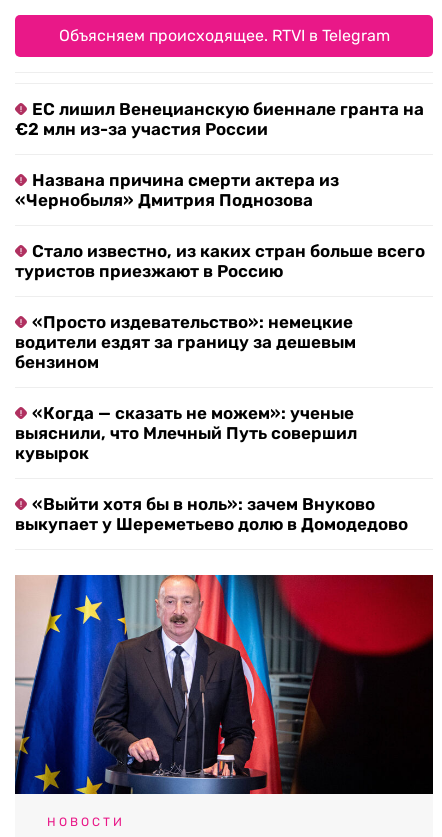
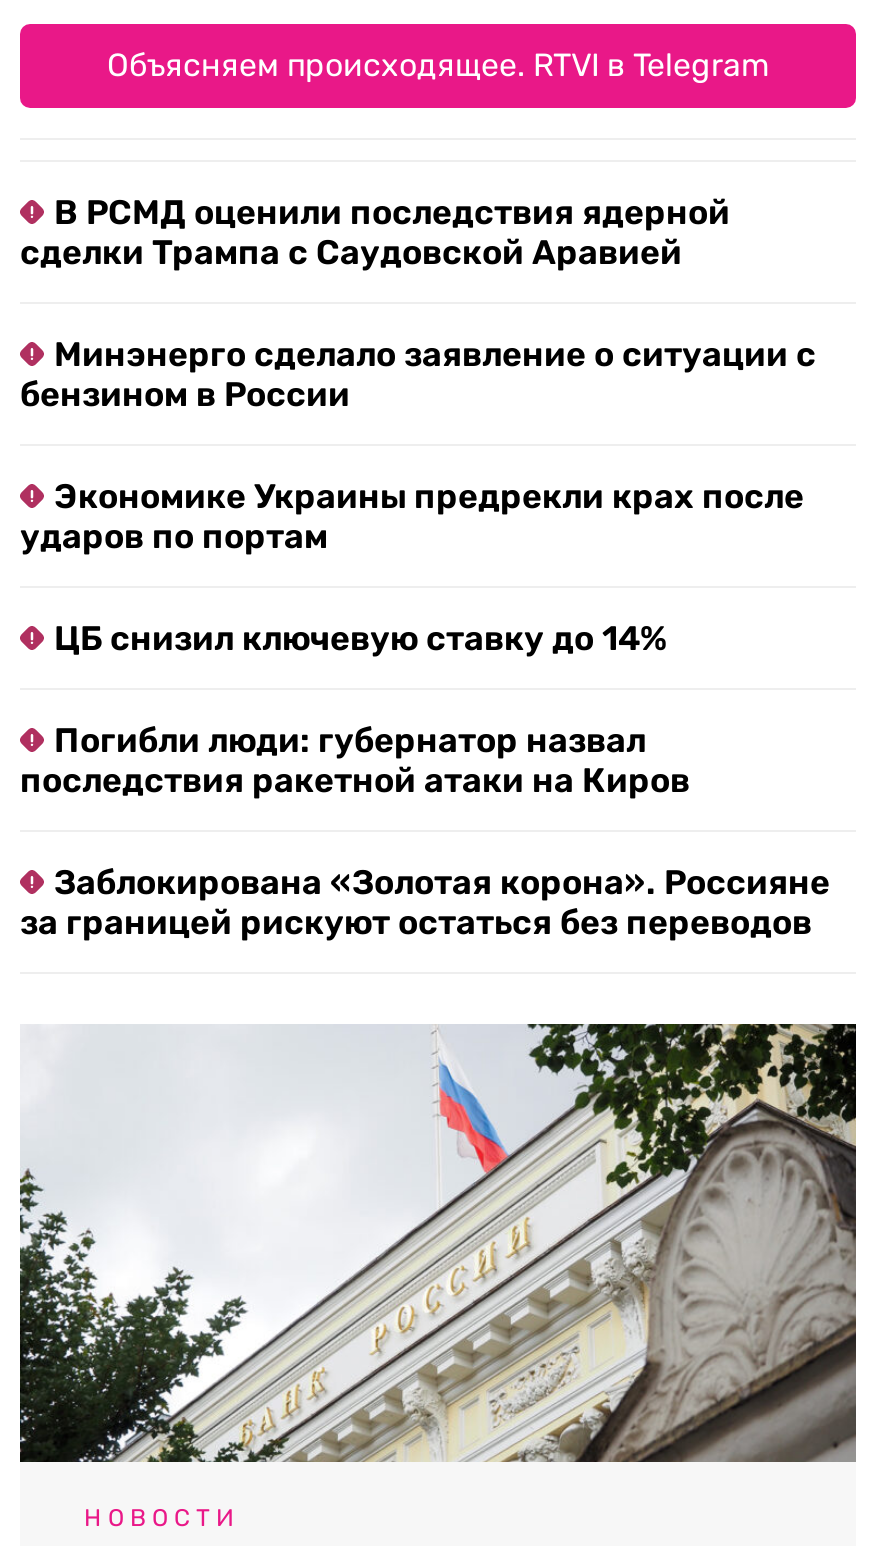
- ЕС лишил Венецианскую биеннале гранта на
- €2 млн из-за участия России
+ В РСМД оценили последствия ядерной
+ сделки Трампа с Саудовской Аравией

- Названа причина смерти актера из
- «Чернобыля» Дмитрия Поднозова
+ Минэнерго сделало заявление о ситуации с
+ бензином в России

- Стало известно, из каких стран больше всего
- туристов приезжают в Россию
+ Экономике Украины предрекли крах после
+ ударов по портам

- «Просто издевательство»: немецкие
- водители ездят за границу за дешевым
- бензином
+ ЦБ снизил ключевую ставку до 14%

- «Когда — сказать не можем»: ученые
- выяснили, что Млечный Путь совершил
- кувырок
+ Погибли люди: губернатор назвал
+ последствия ракетной атаки на Киров

- «Выйти хотя бы в ноль»: зачем Внуково
- выкупает у Шереметьево долю в Домодедово
+ Заблокирована «Золотая корона». Россияне
+ за границей рискуют остаться без переводов

- [image]
+ [image]
